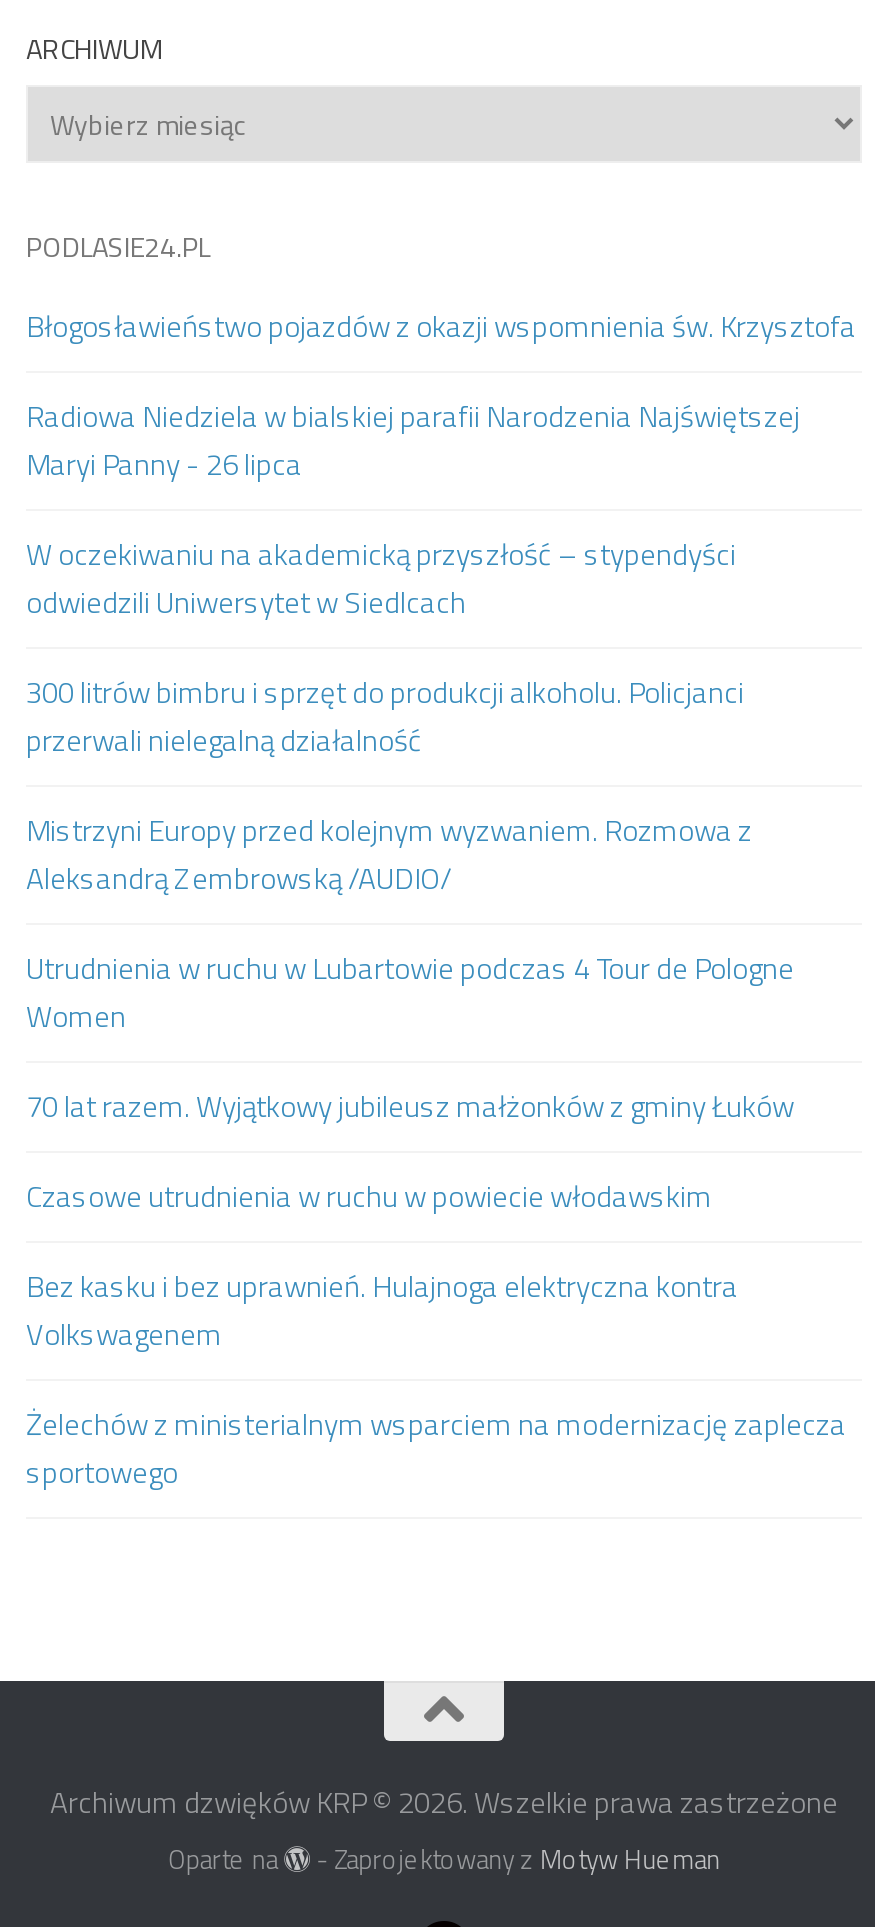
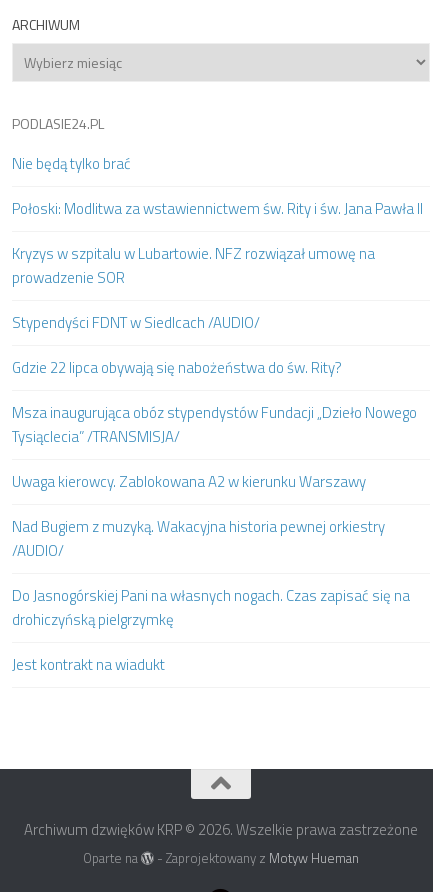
- Błogosławieństwo pojazdów z okazji wspomnienia św. Krzysztofa
+ Nie będą tylko brać

- Radiowa Niedziela w bialskiej parafii Narodzenia Najświętszej
- Maryi Panny - 26 lipca
+ Połoski: Modlitwa za wstawiennictwem św. Rity i św. Jana Pawła II

- W oczekiwaniu na akademicką przyszłość – stypendyści
- odwiedzili Uniwersytet w Siedlcach
+ Kryzys w szpitalu w Lubartowie. NFZ rozwiązał umowę na
+ prowadzenie SOR

- 300 litrów bimbru i sprzęt do produkcji alkoholu. Policjanci
- przerwali nielegalną działalność
+ Stypendyści FDNT w Siedlcach /AUDIO/

- Mistrzyni Europy przed kolejnym wyzwaniem. Rozmowa z
- Aleksandrą Zembrowską /AUDIO/
+ Gdzie 22 lipca obywają się nabożeństwa do św. Rity?

- Utrudnienia w ruchu w Lubartowie podczas 4 Tour de Pologne
- Women
+ Msza inaugurująca obóz stypendystów Fundacji „Dzieło Nowego
+ Tysiąclecia” /TRANSMISJA/

- 70 lat razem. Wyjątkowy jubileusz małżonków z gminy Łuków
+ Uwaga kierowcy. Zablokowana A2 w kierunku Warszawy

- Czasowe utrudnienia w ruchu w powiecie włodawskim
+ Nad Bugiem z muzyką. Wakacyjna historia pewnej orkiestry
+ /AUDIO/

- Bez kasku i bez uprawnień. Hulajnoga elektryczna kontra
- Volkswagenem
+ Do Jasnogórskiej Pani na własnych nogach. Czas zapisać się na
+ drohiczyńską pielgrzymkę

- Żelechów z ministerialnym wsparciem na modernizację zaplecza
- sportowego
+ Jest kontrakt na wiadukt
